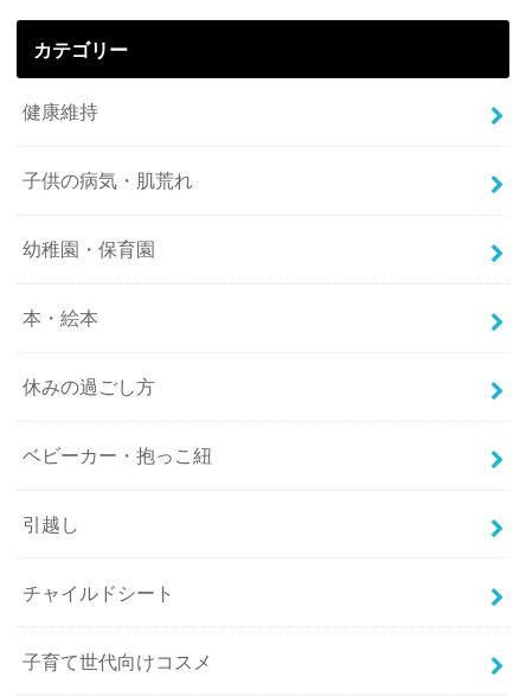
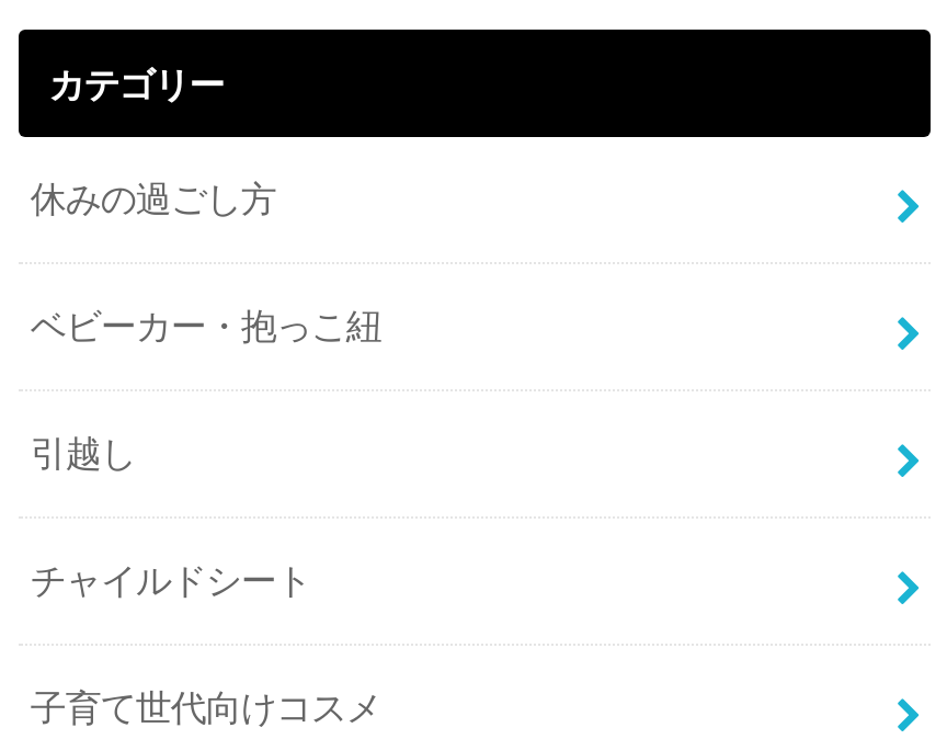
- 健康維持
- 子供の病気・肌荒れ
- 幼稚園・保育園
- 本・絵本
